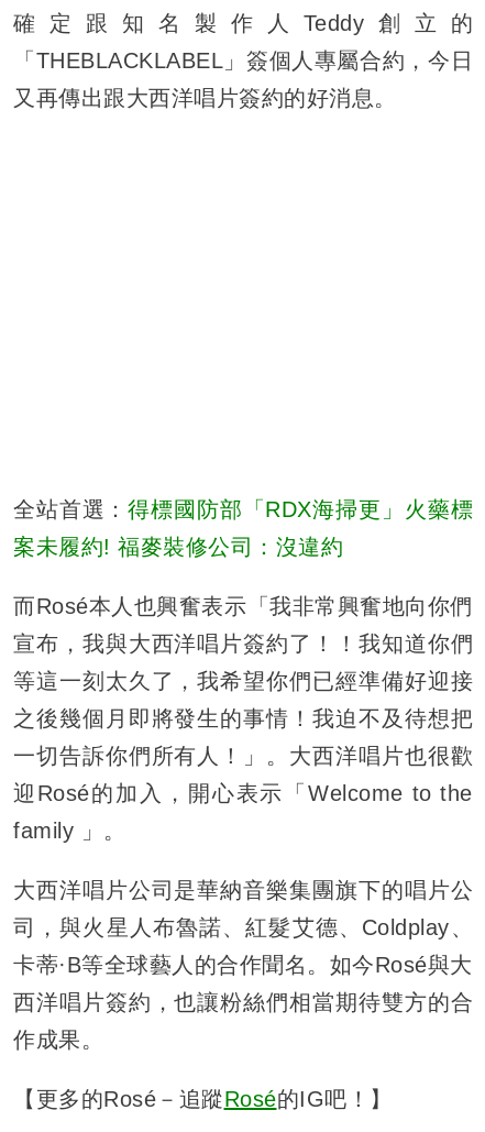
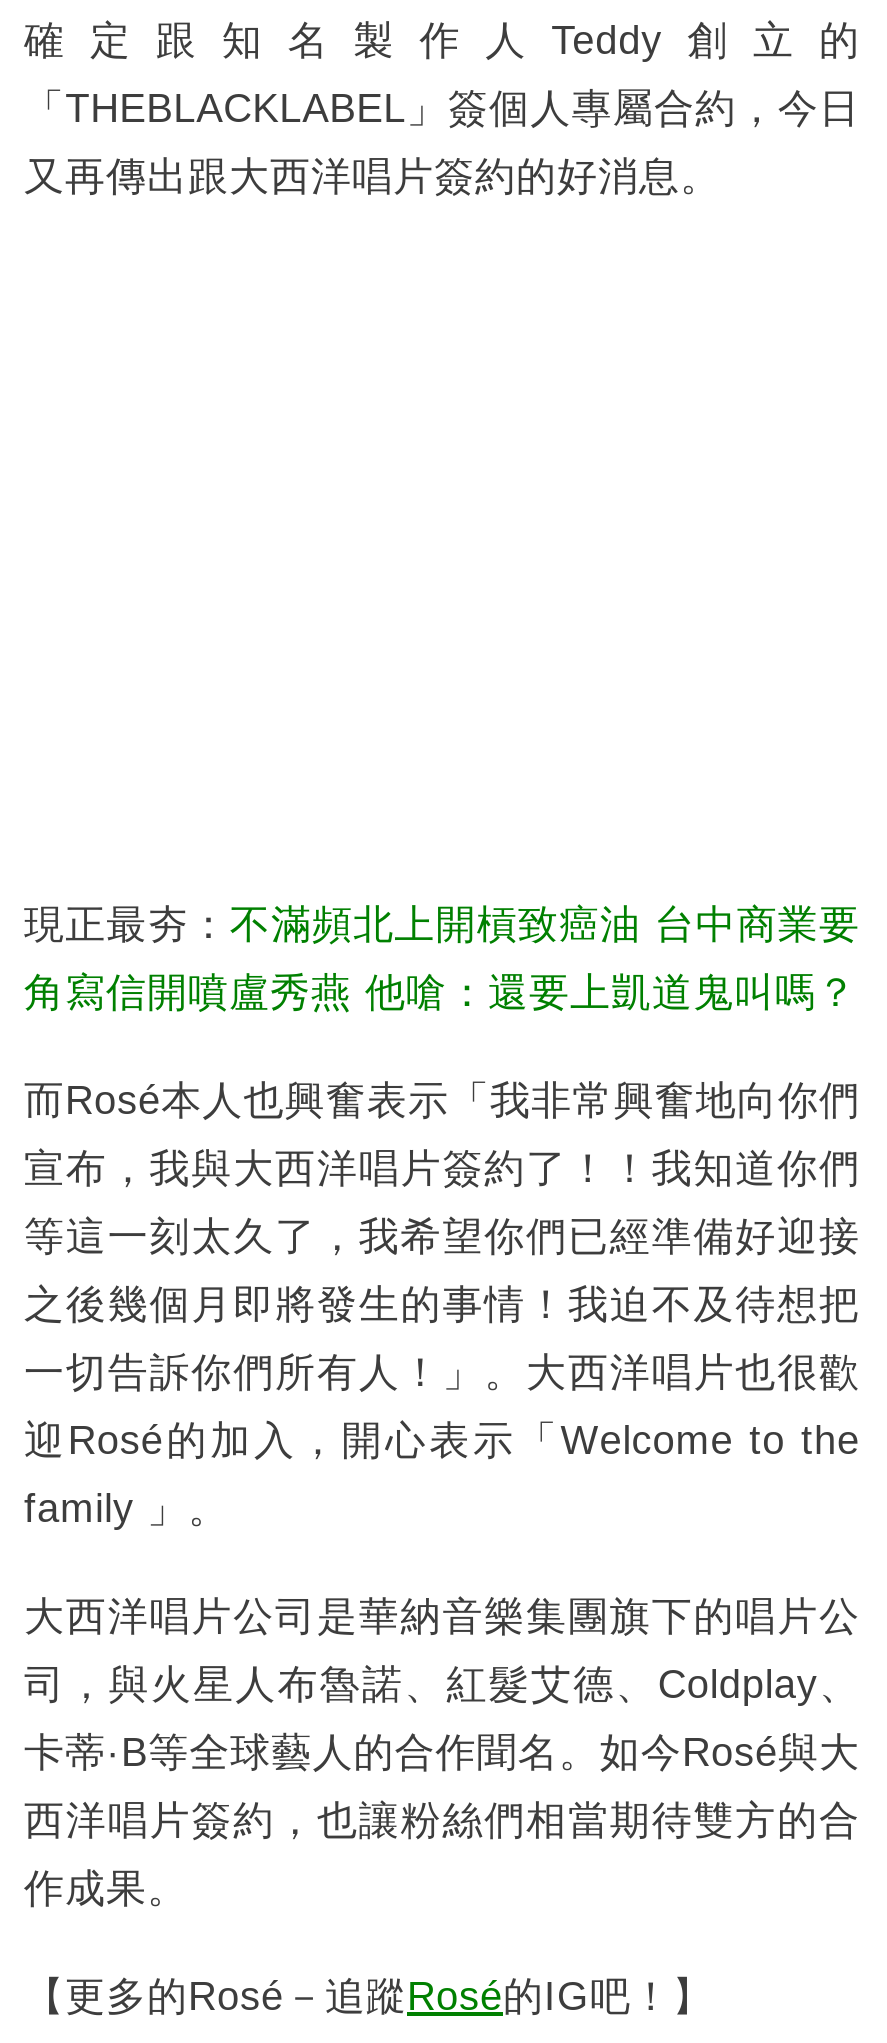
- 全站首選：得標國防部「RDX海掃更」火藥標
+ 現正最夯：不滿頻北上開槓致癌油 台中商業要

- 案未履約! 福麥裝修公司：沒違約
+ 角寫信開噴盧秀燕 他嗆：還要上凱道鬼叫嗎？
